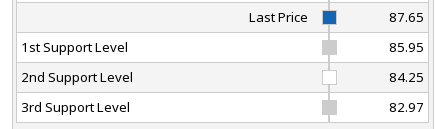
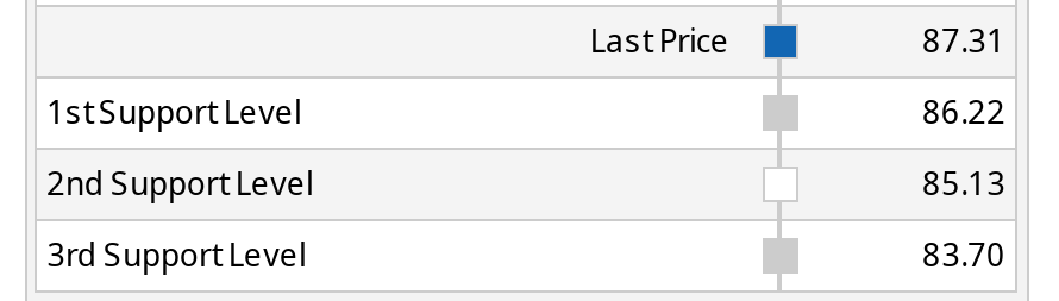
- 87.65
+ 87.31

- 85.95
+ 86.22

- 84.25
+ 85.13

- 82.97
+ 83.70
